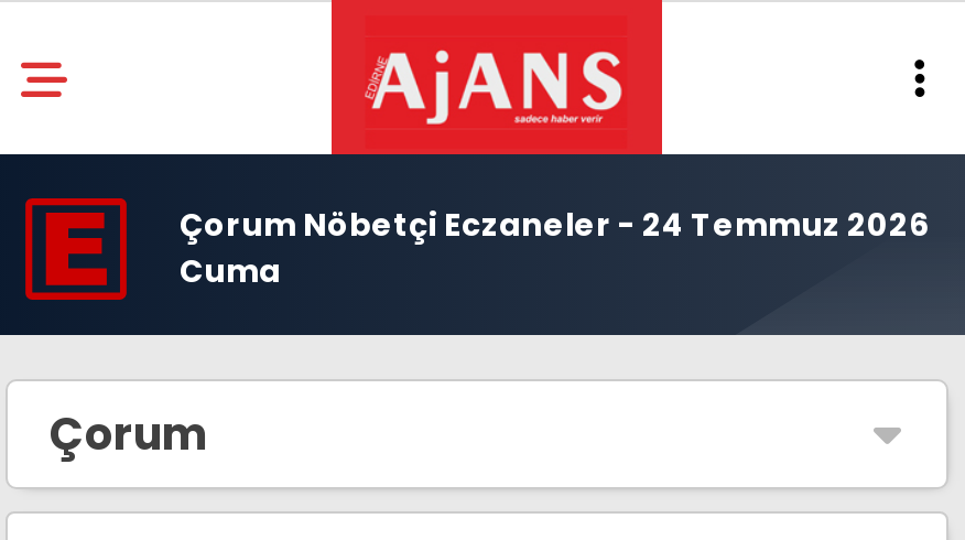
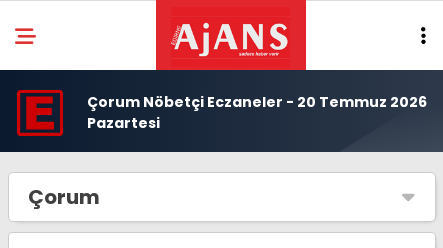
- Çorum Nöbetçi Eczaneler - 24 Temmuz 2026
- Cuma
+ Çorum Nöbetçi Eczaneler - 20 Temmuz 2026
+ Pazartesi
